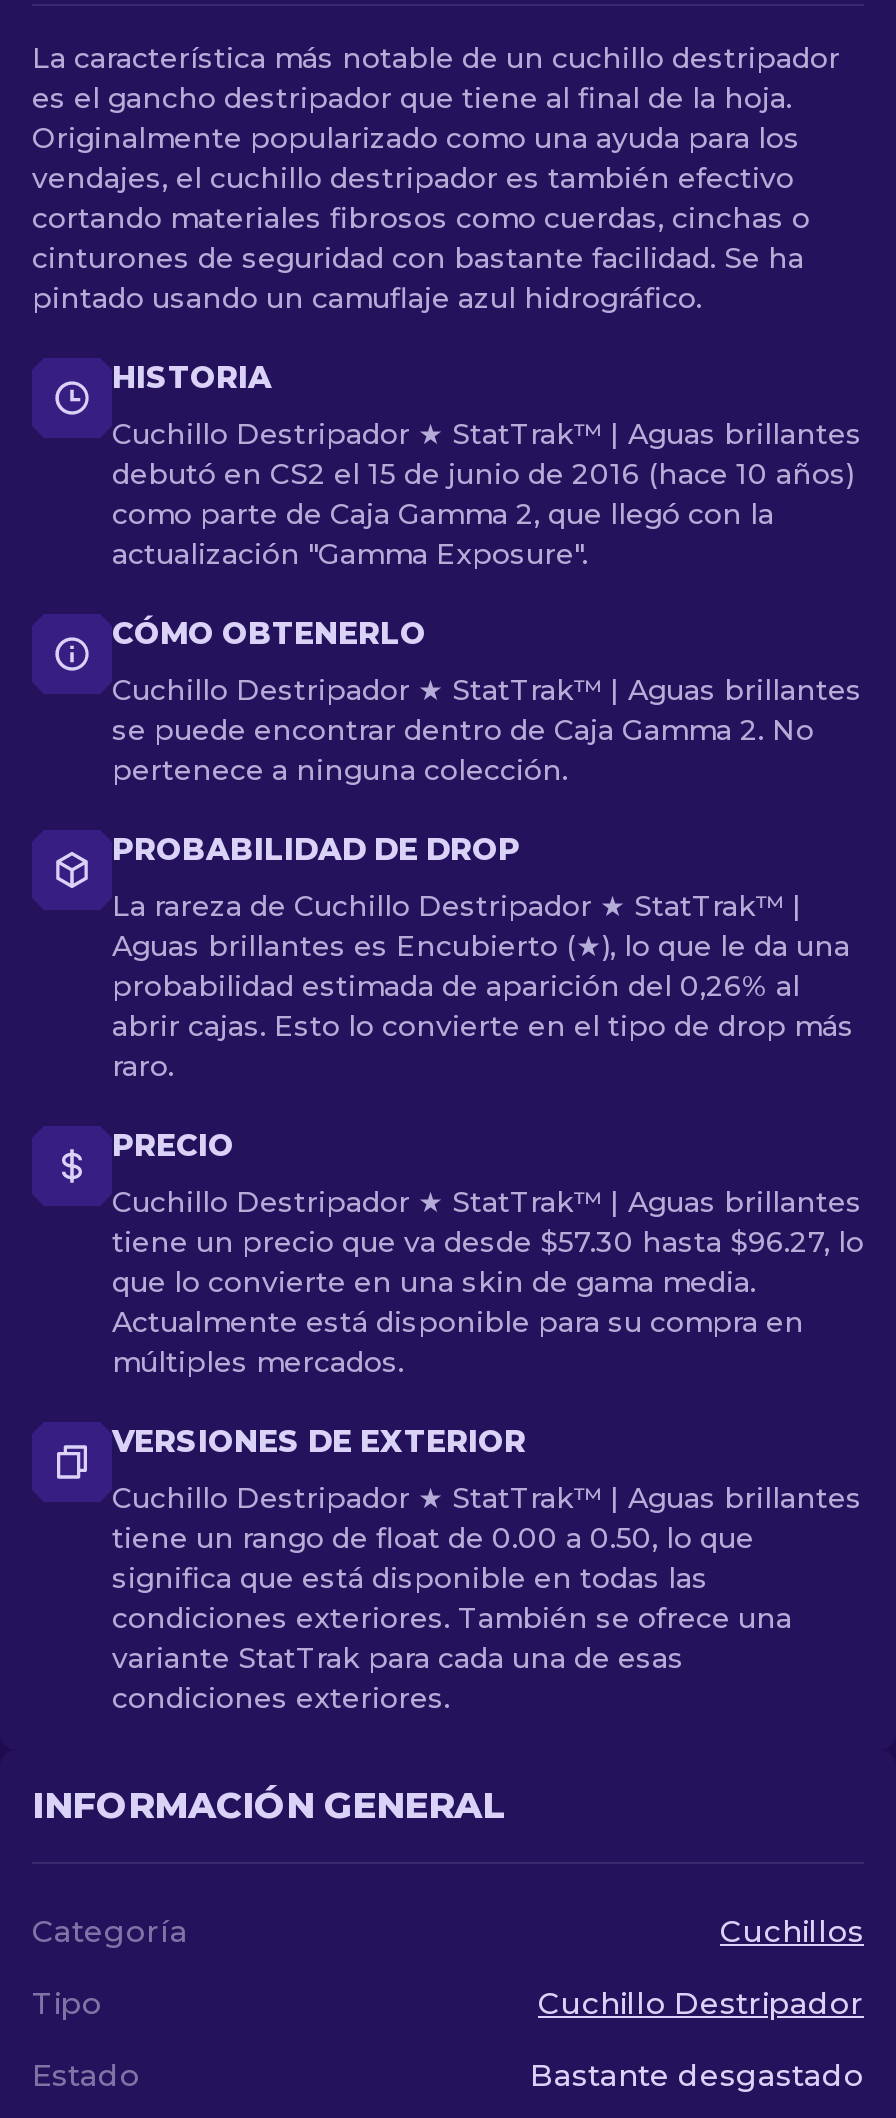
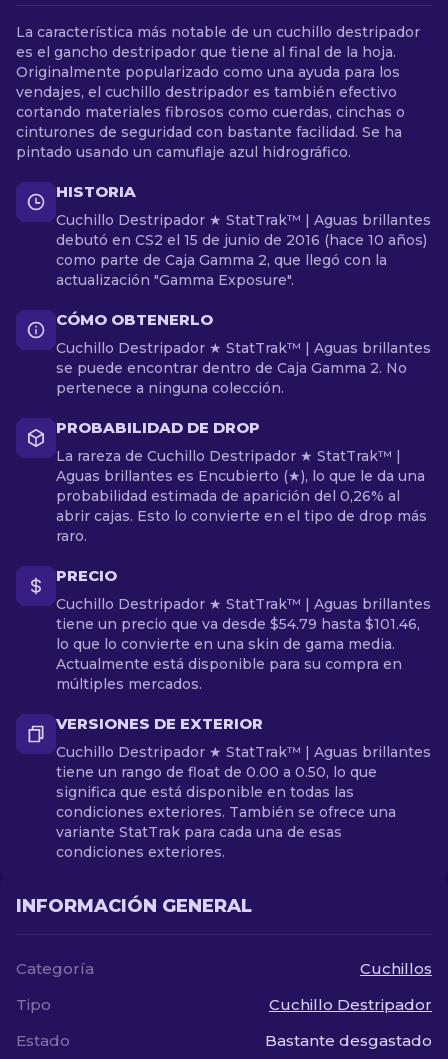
- tiene un precio que va desde $57.30 hasta $96.27, lo
- que lo convierte en una skin de gama media.
+ tiene un precio que va desde $54.79 hasta $101.46,
+ lo que lo convierte en una skin de gama media.
